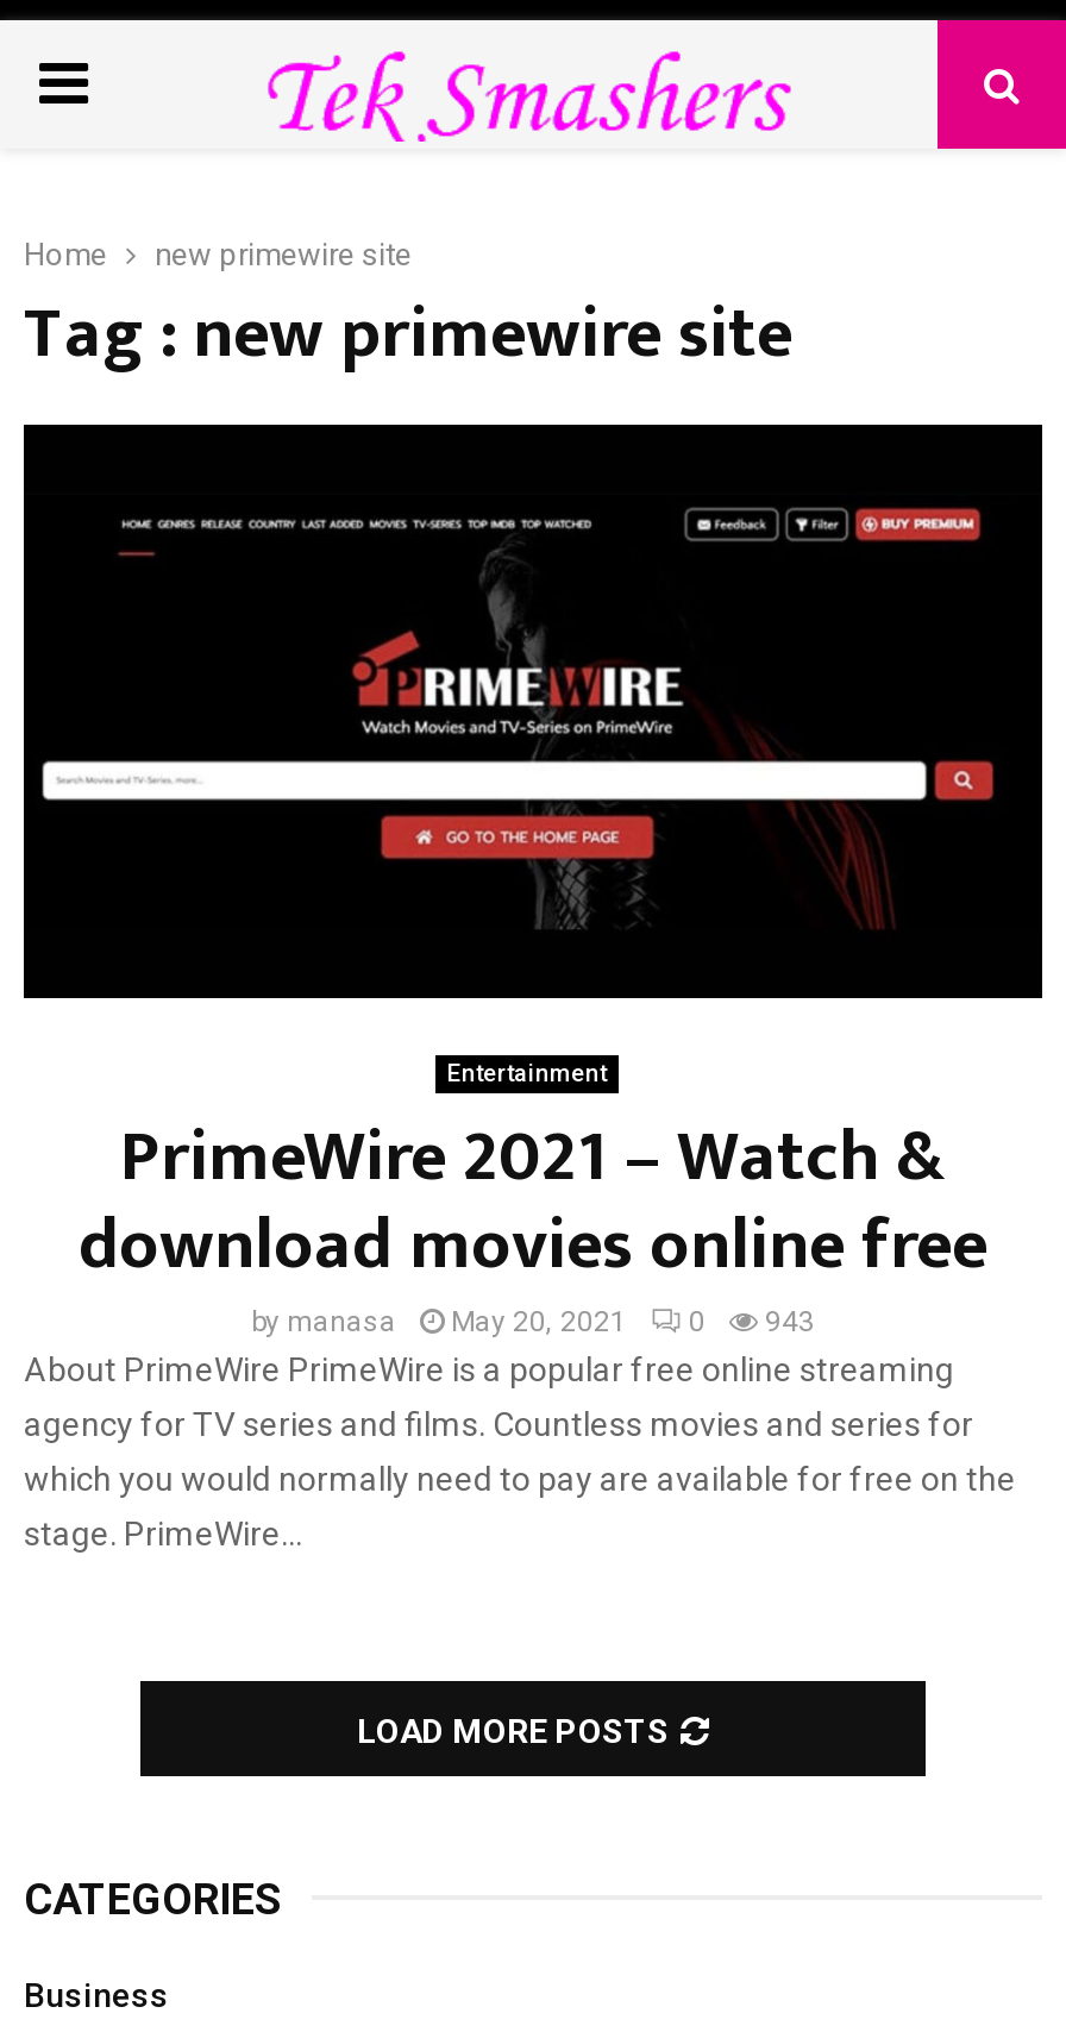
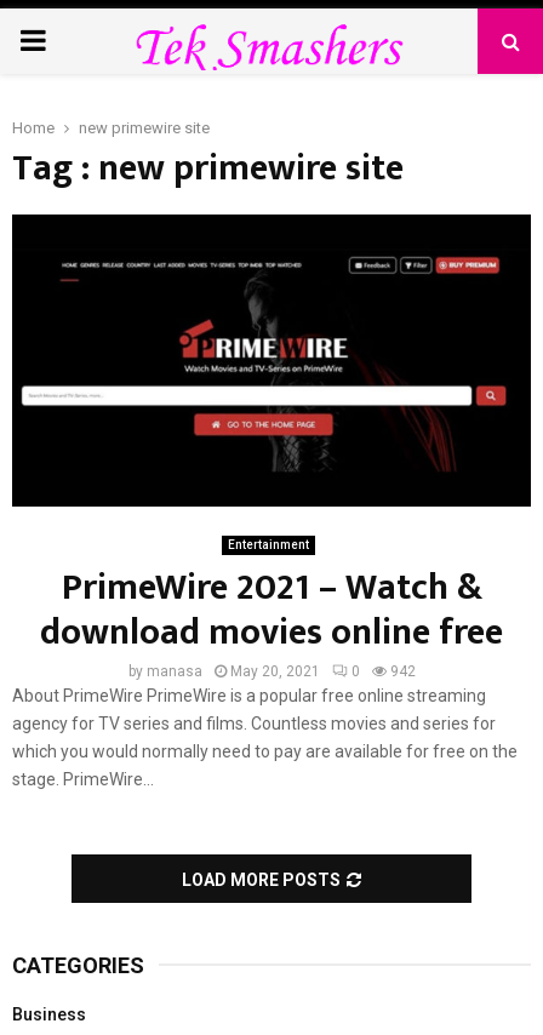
- by manasa May 20, 2021 0 943
+ by manasa May 20, 2021 0 942
